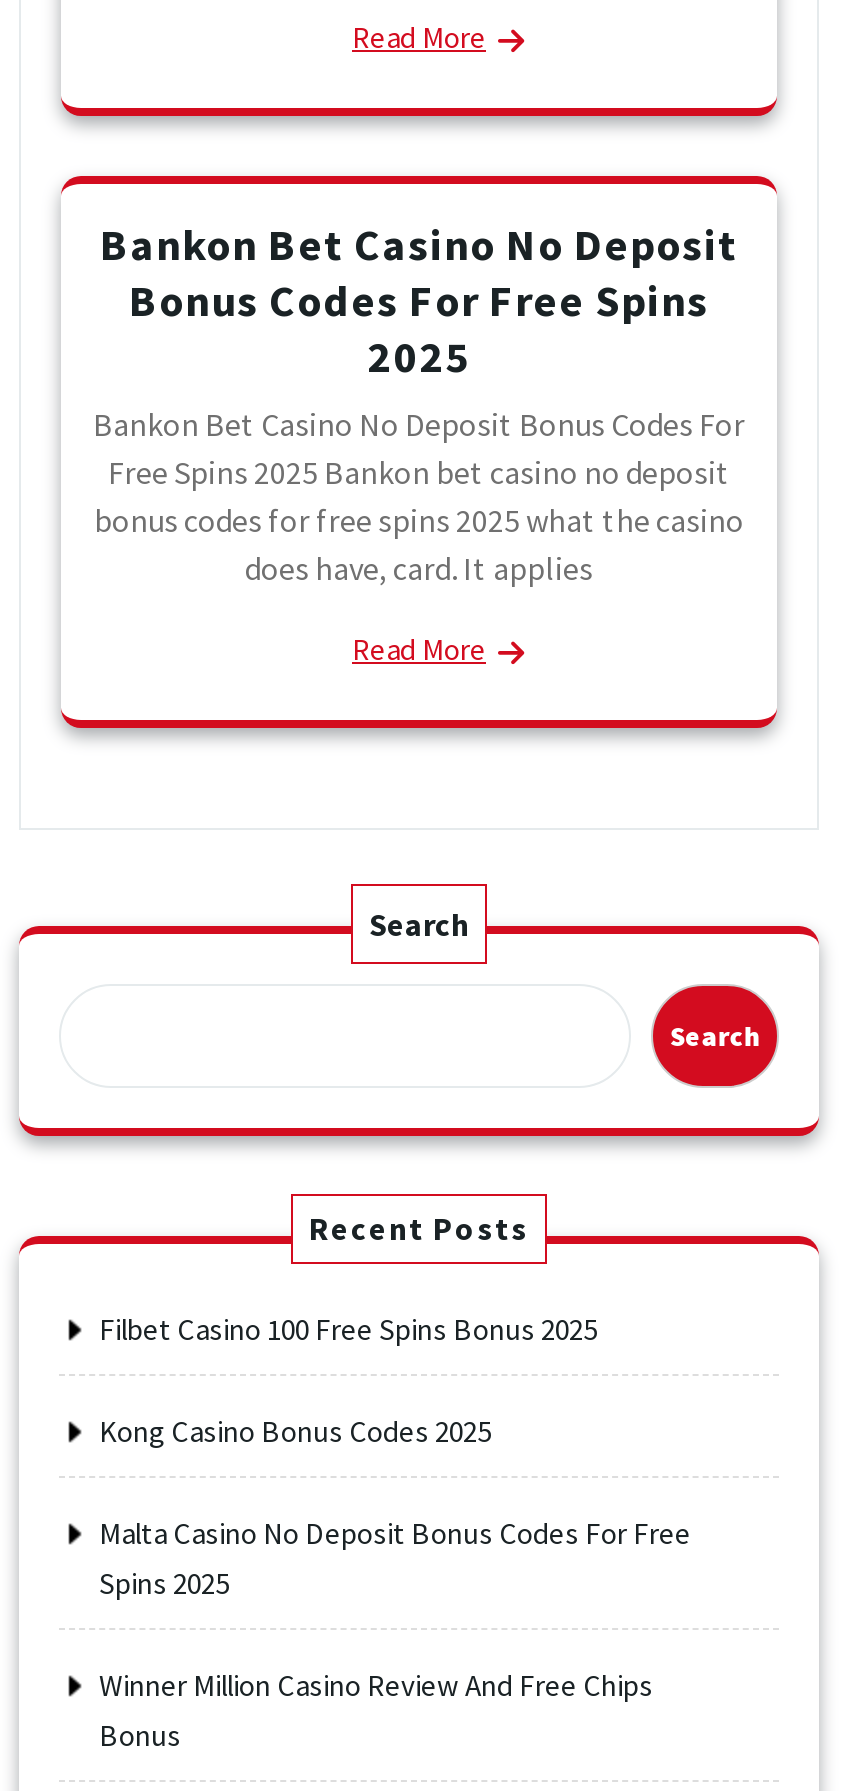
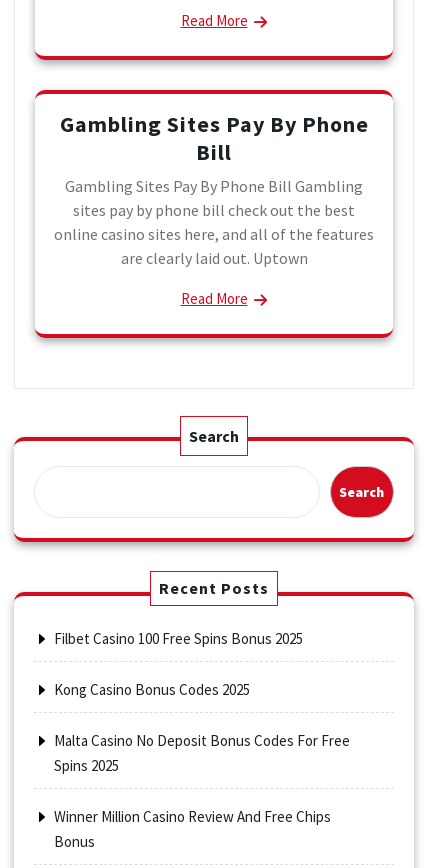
- Bankon Bet Casino No Deposit
- Bonus Codes For Free Spins
- 2025
- Bankon Bet Casino No Deposit Bonus Codes For
- Free Spins 2025 Bankon bet casino no deposit
- bonus codes for free spins 2025 what the casino
- does have, card. It applies
+ Gambling Sites Pay By Phone
+ Bill
+ Gambling Sites Pay By Phone Bill Gambling
+ sites pay by phone bill check out the best
+ online casino sites here, and all of the features
+ are clearly laid out. Uptown
